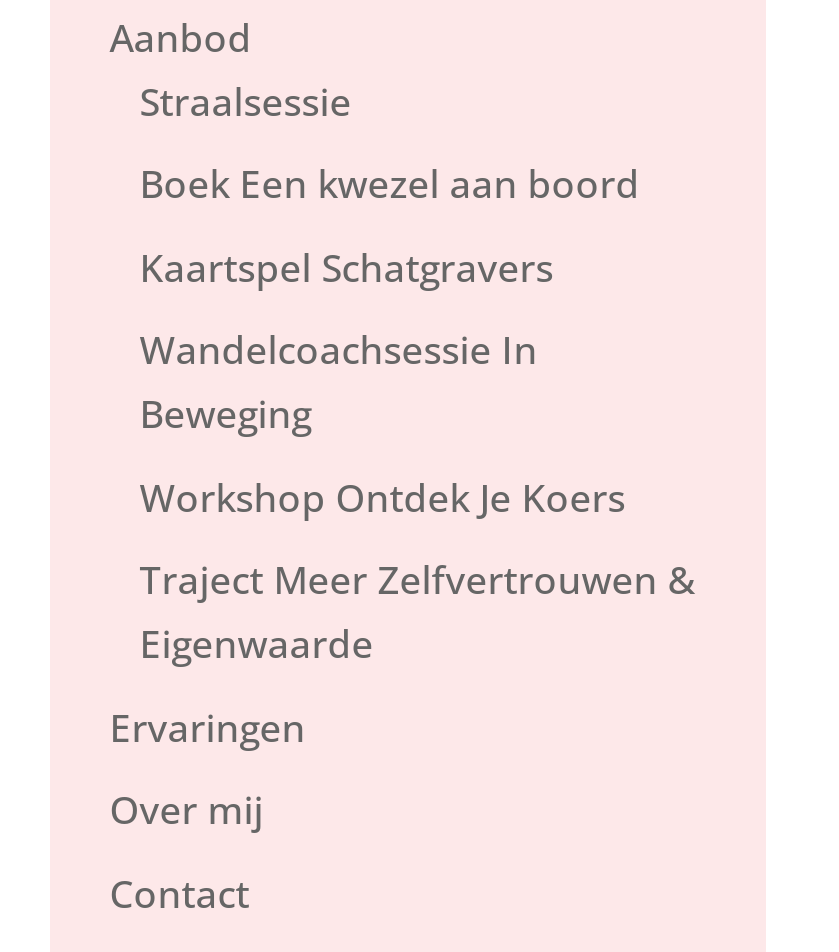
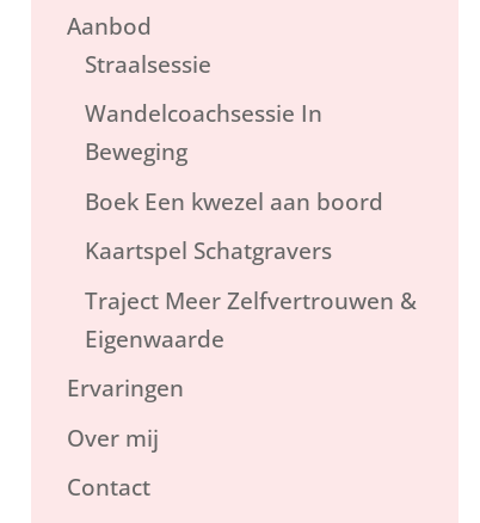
moved down: Boek Een kwezel aan boord | Kaartspel Schatgravers

moved up: Wandelcoachsessie In | Beweging

- Workshop Ontdek Je Koers
